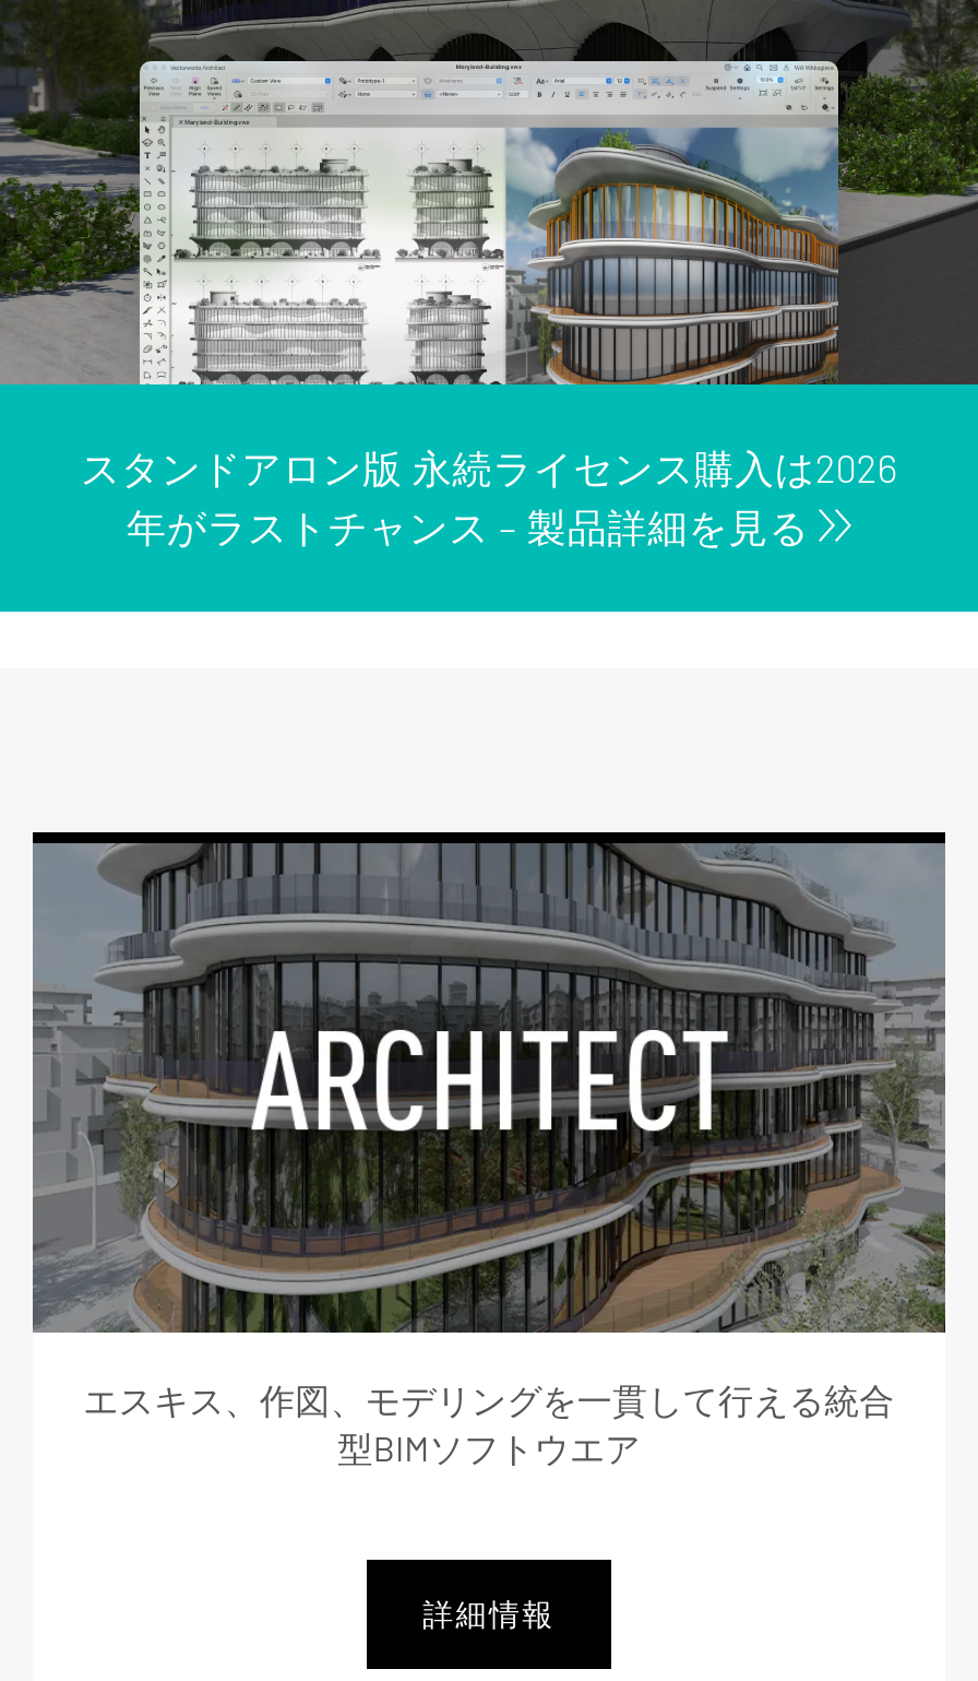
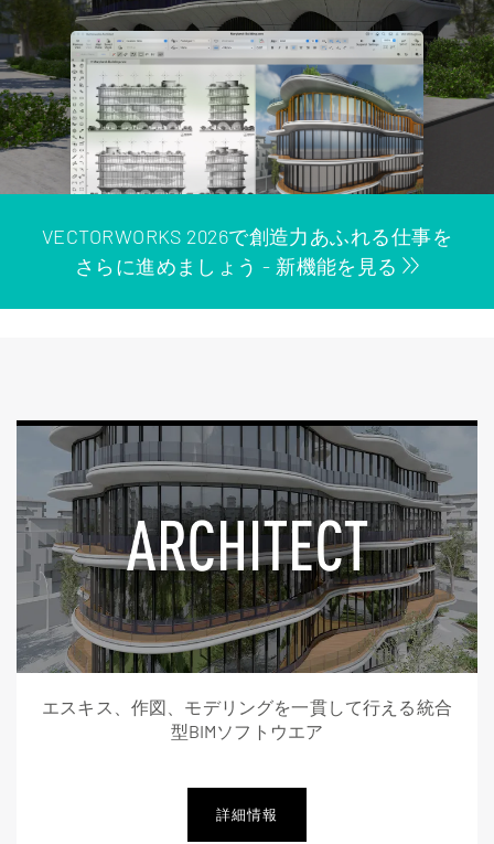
- スタンドアロン版 永続ライセンス購入は2026
- 年がラストチャンス – 製品詳細を見る
+ VECTORWORKS 2026で創造力あふれる仕事を
+ さらに進めましょう - 新機能を見る
